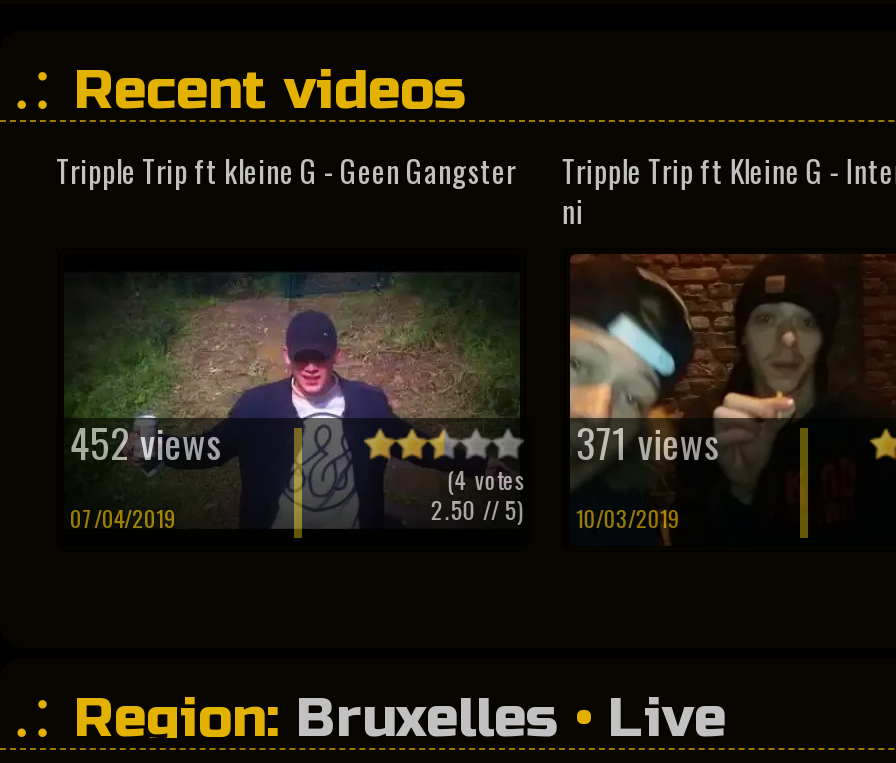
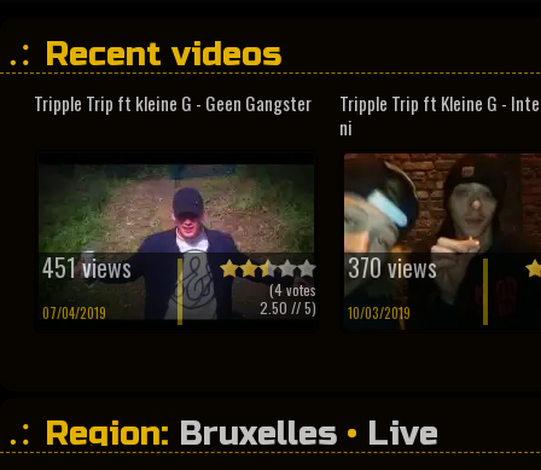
- 452 views
+ 451 views

- 371 views
+ 370 views
